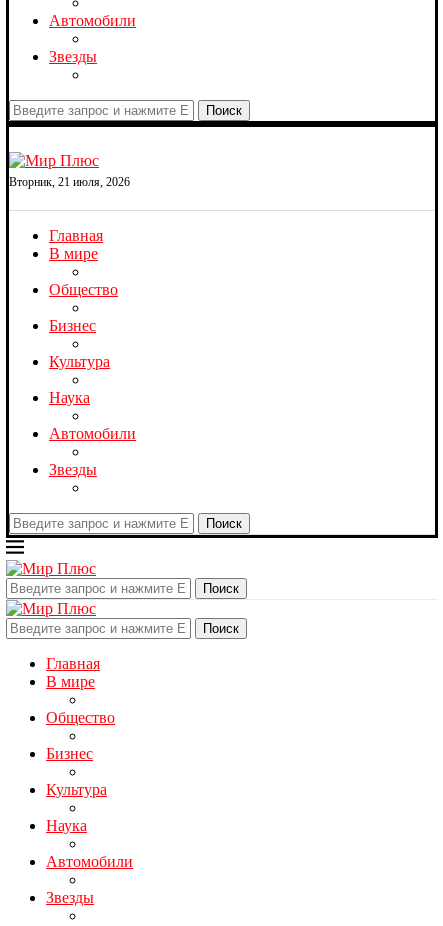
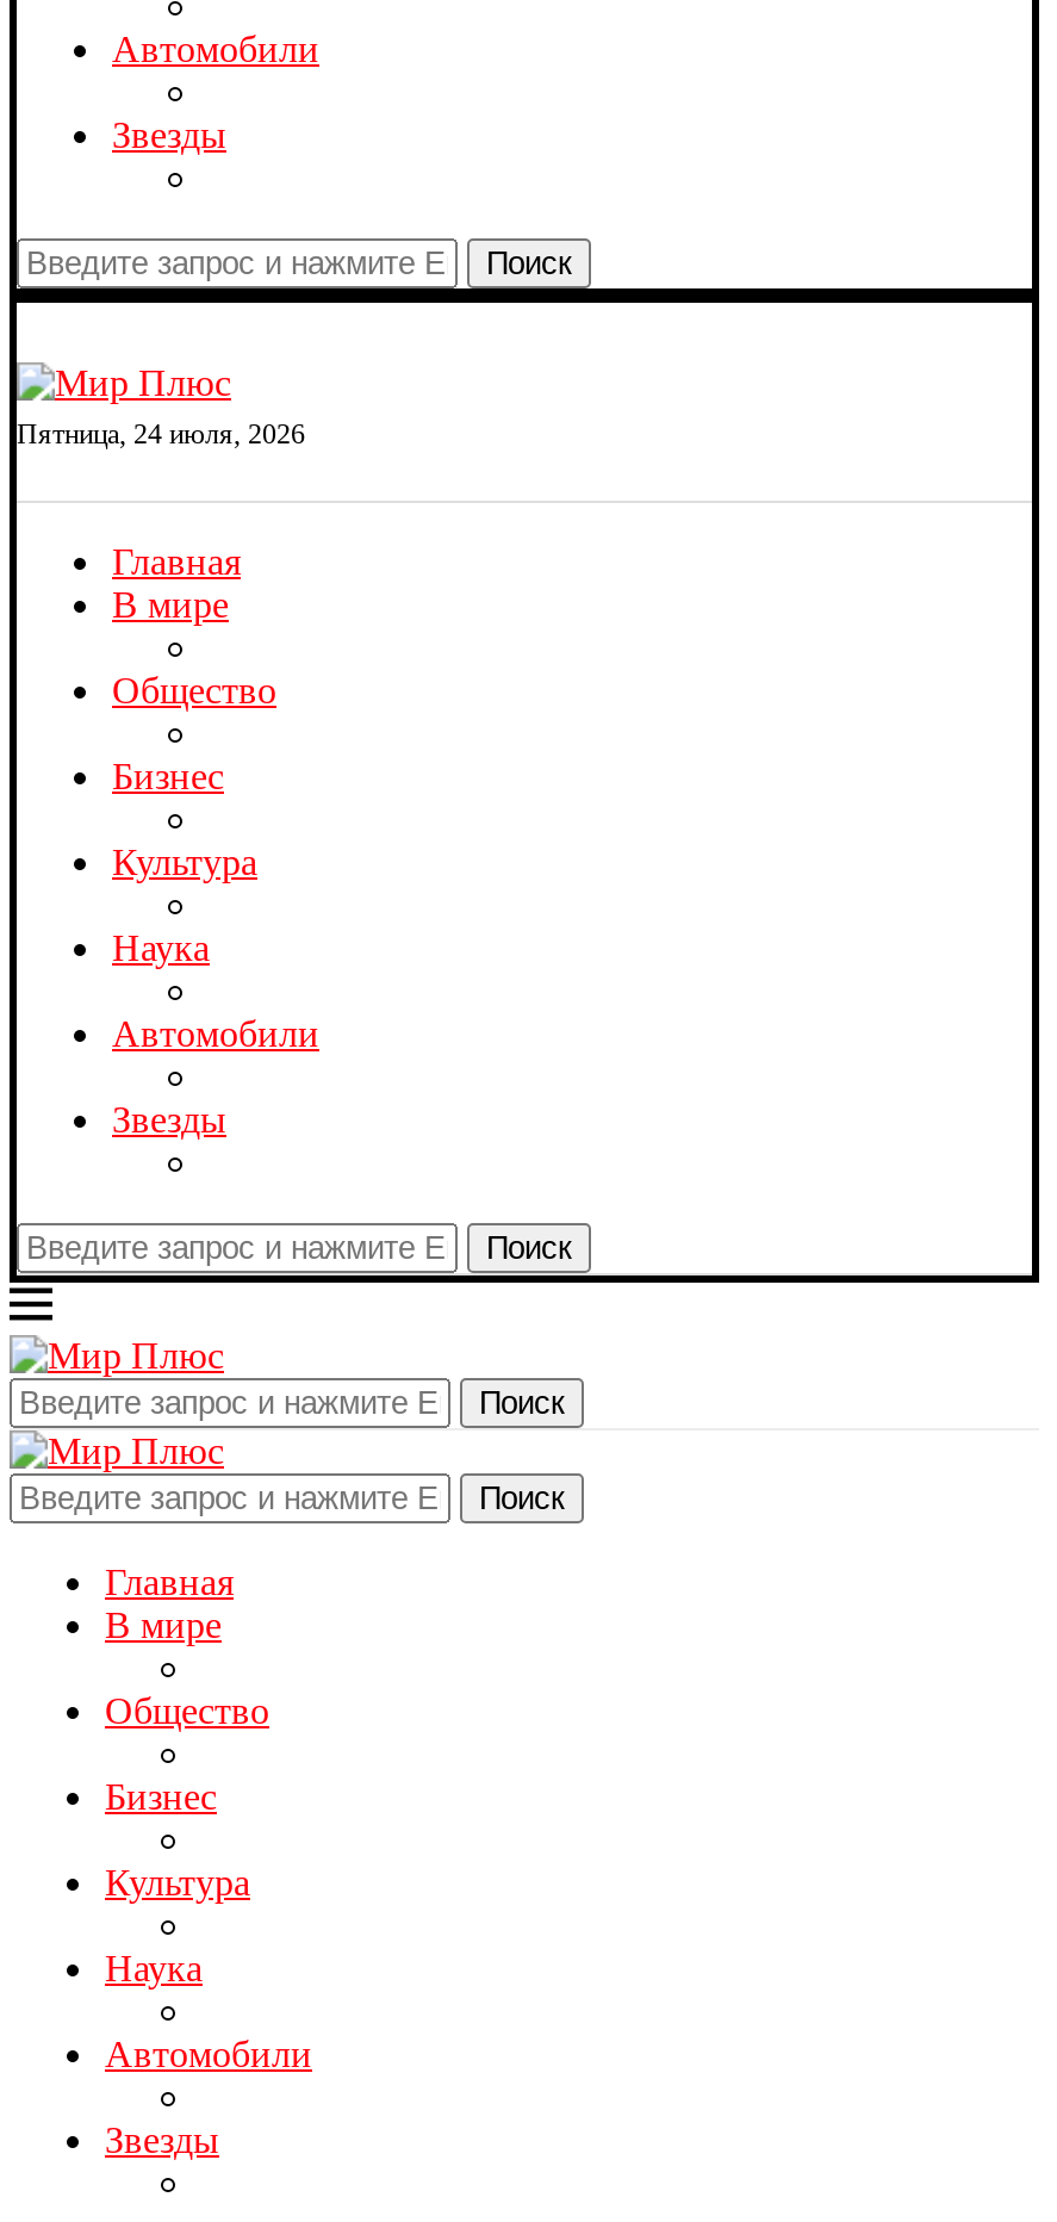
- Вторник, 21 июля, 2026
+ Пятница, 24 июля, 2026
